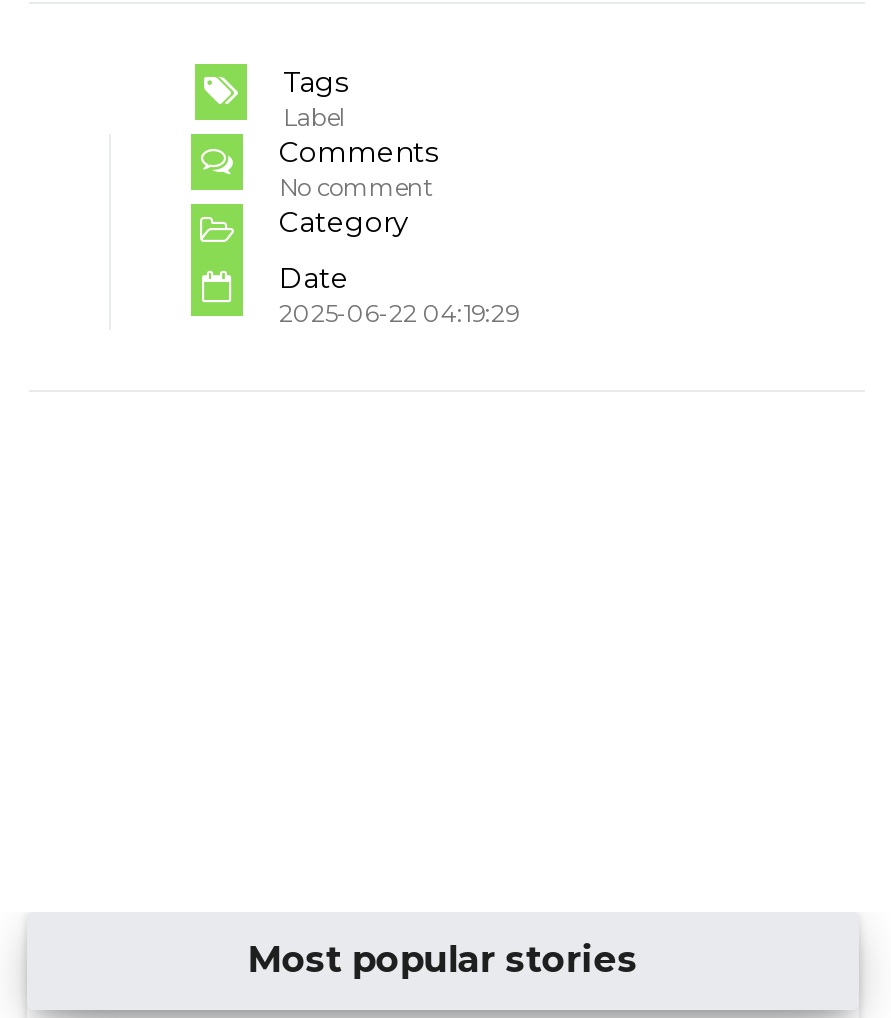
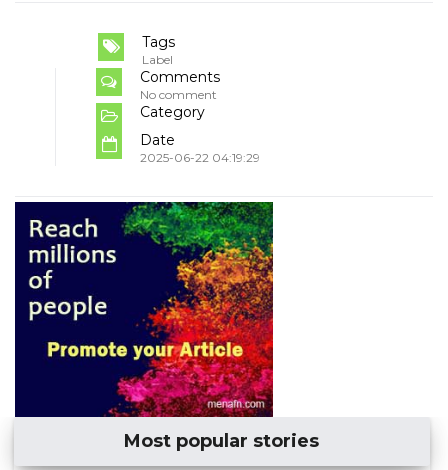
+ [image]
